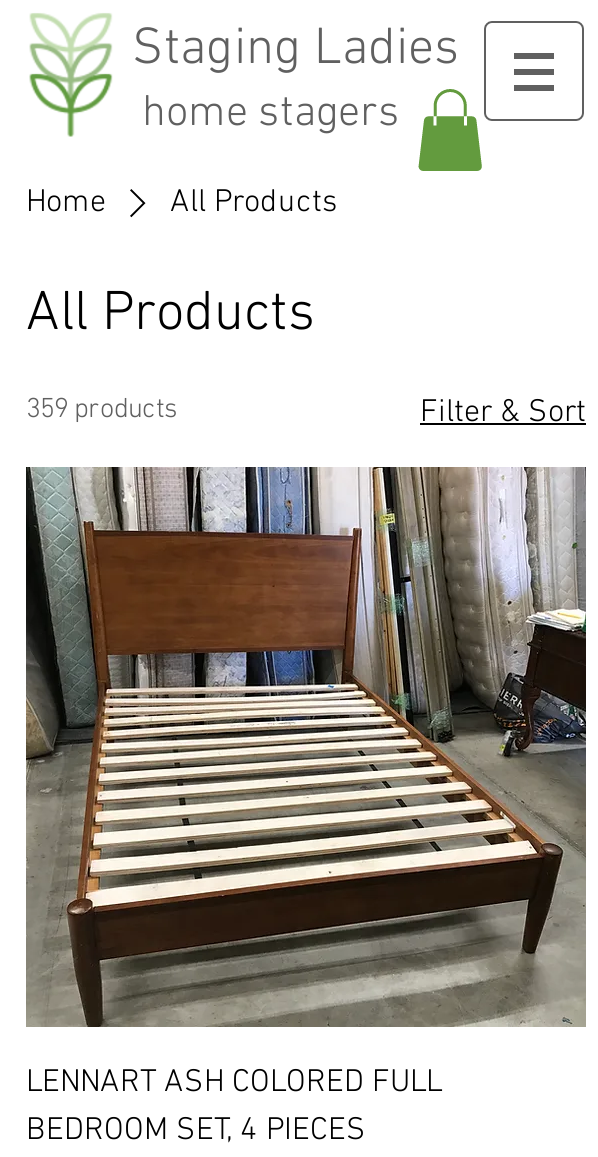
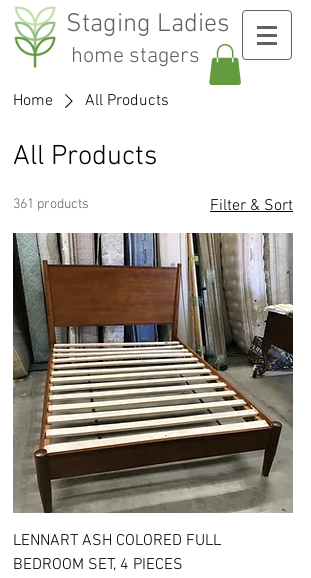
- 359 products
+ 361 products
